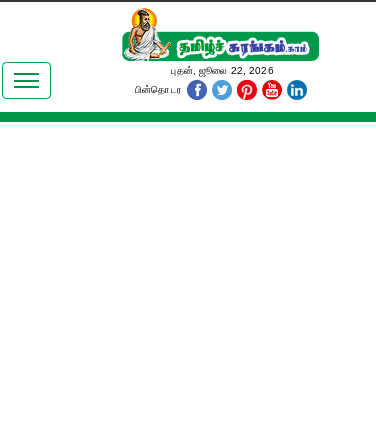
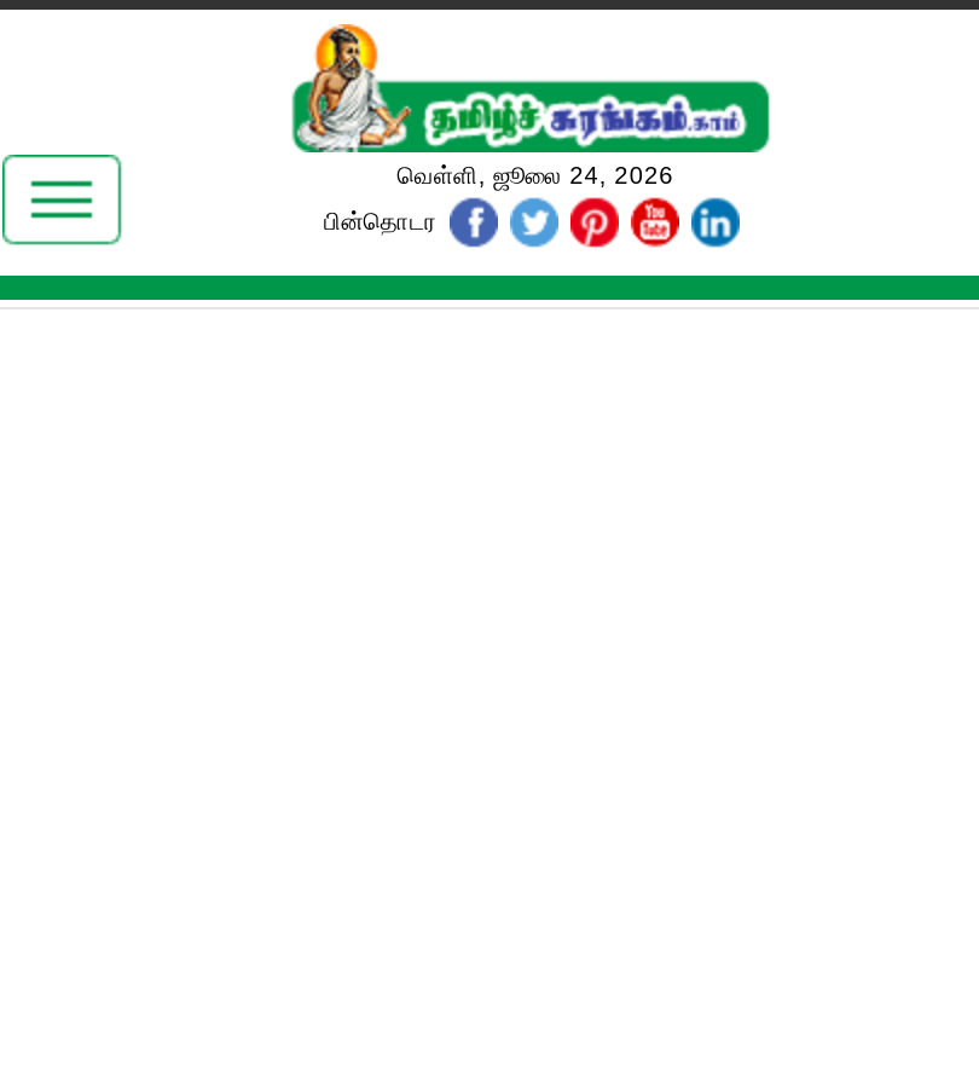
- புதன், ஜூலை 22, 2026
+ வெள்ளி, ஜூலை 24, 2026
